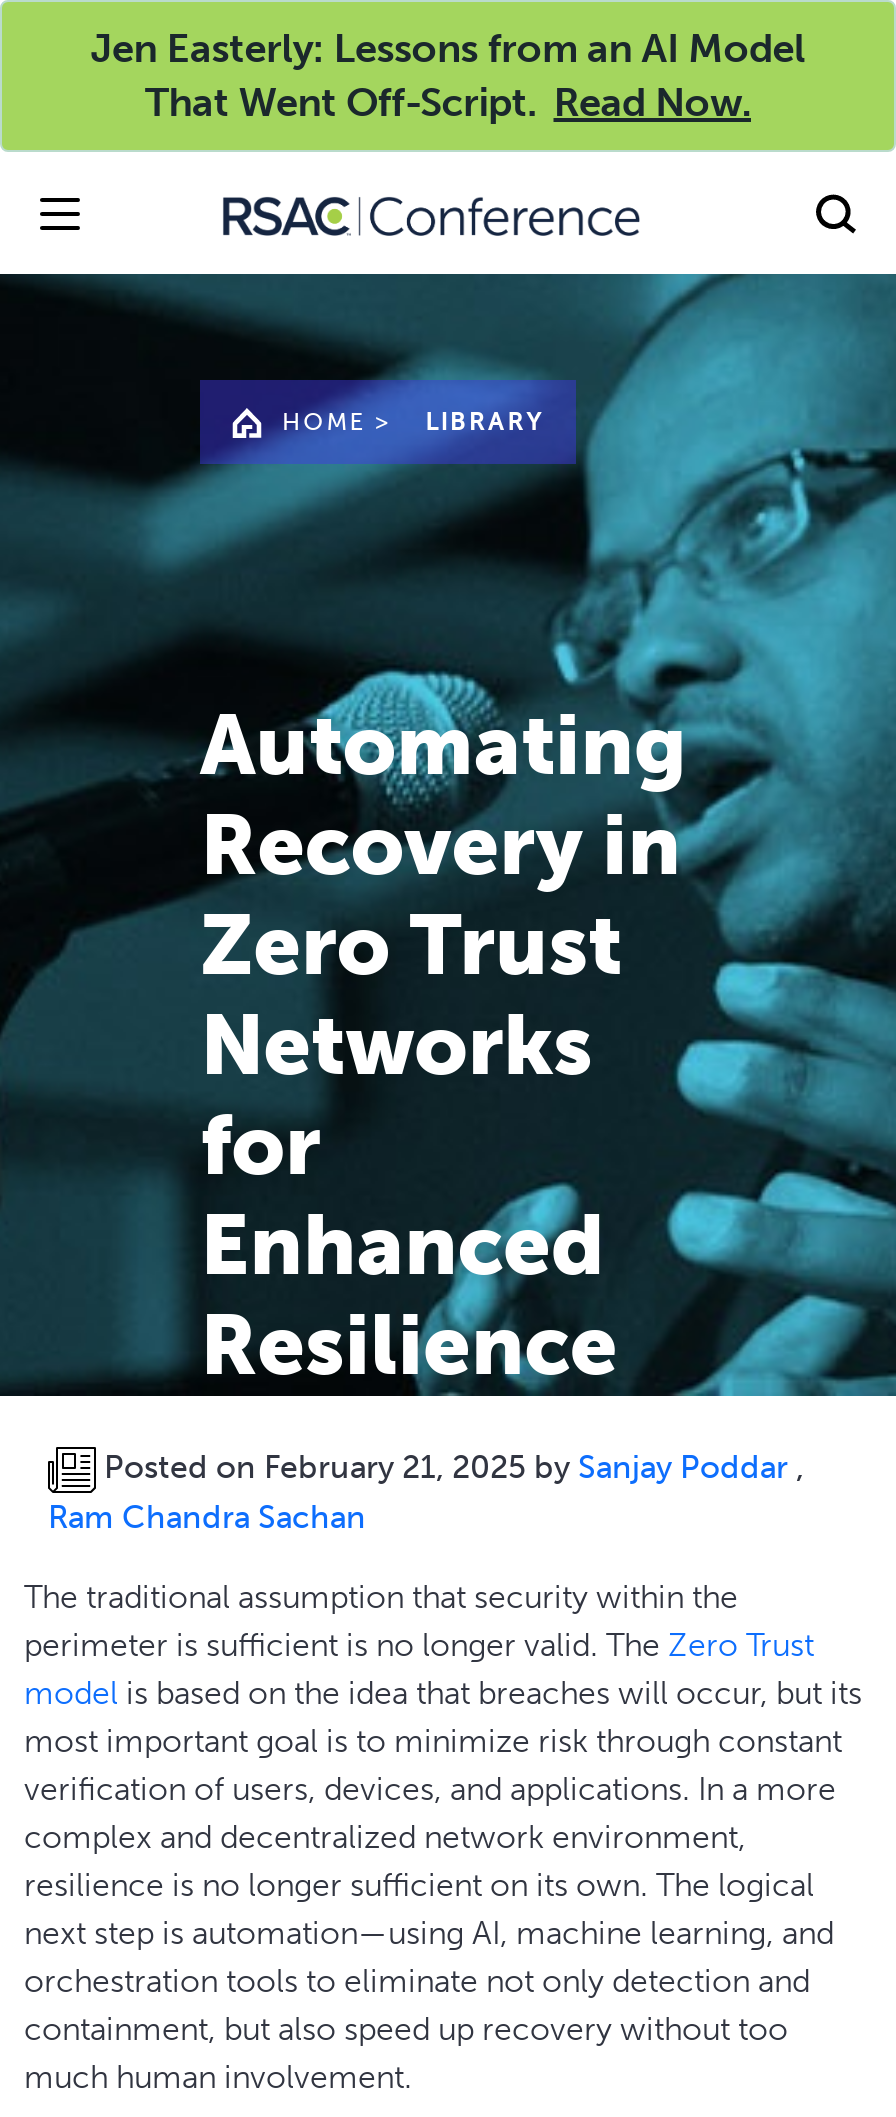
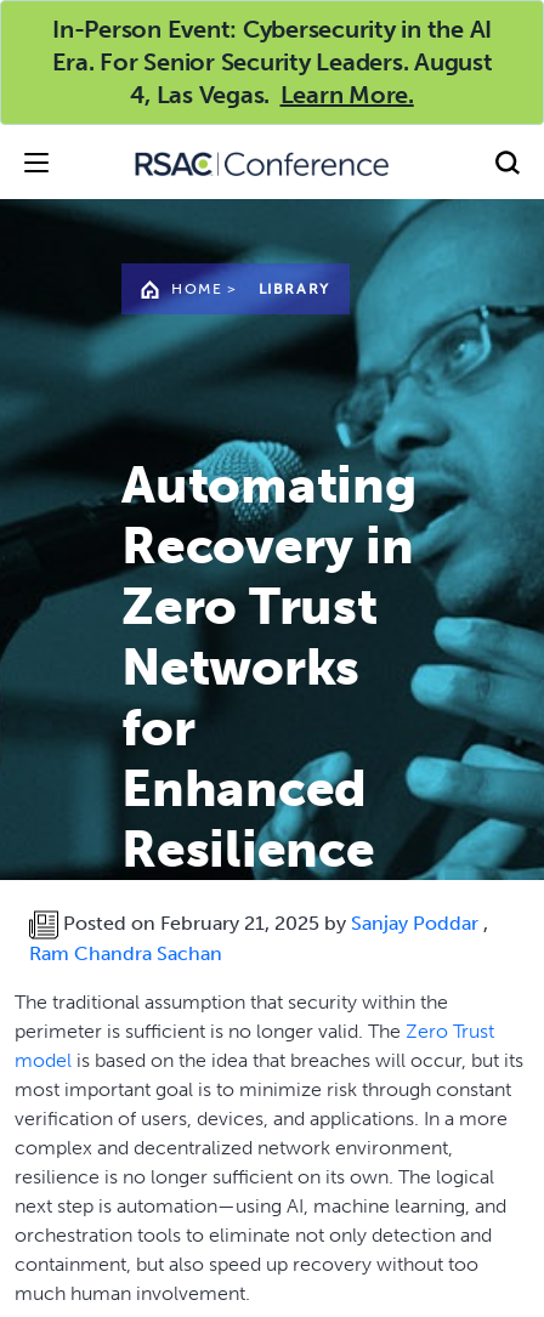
- Jen Easterly: Lessons from an AI Model
- That Went Off-Script. Read Now.
+ In-Person Event: Cybersecurity in the AI
+ Era. For Senior Security Leaders. August
+ 4, Las Vegas. Learn More.
